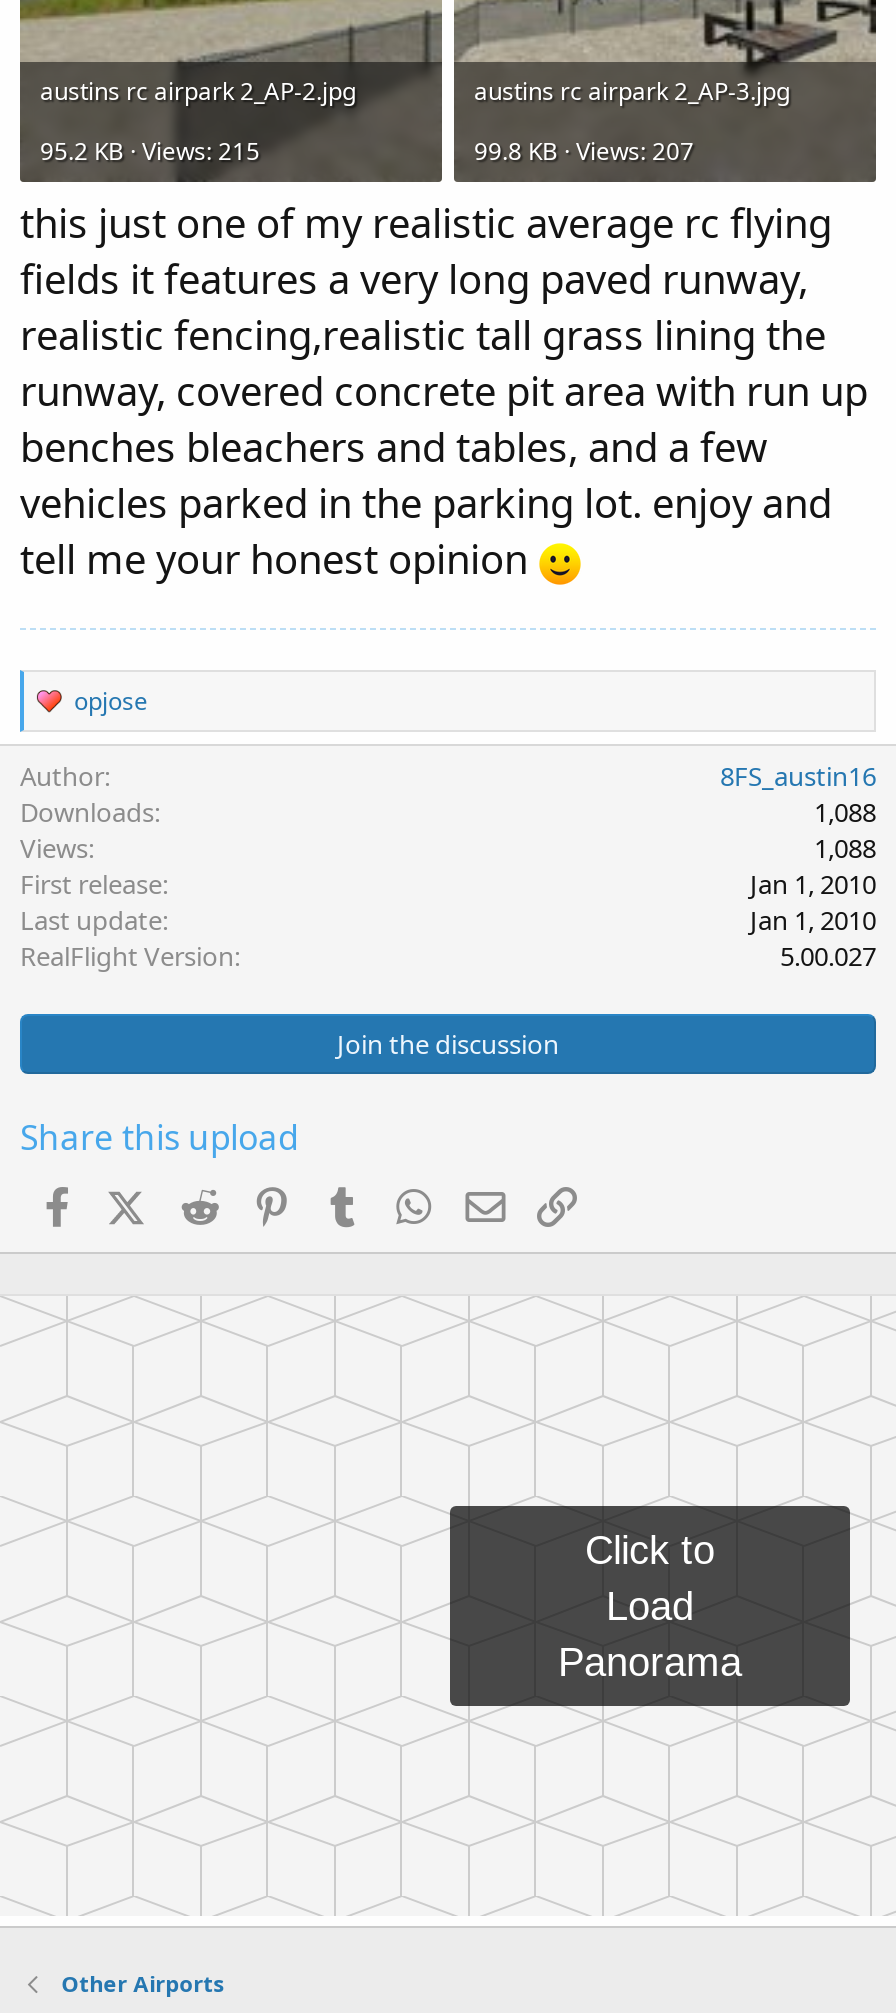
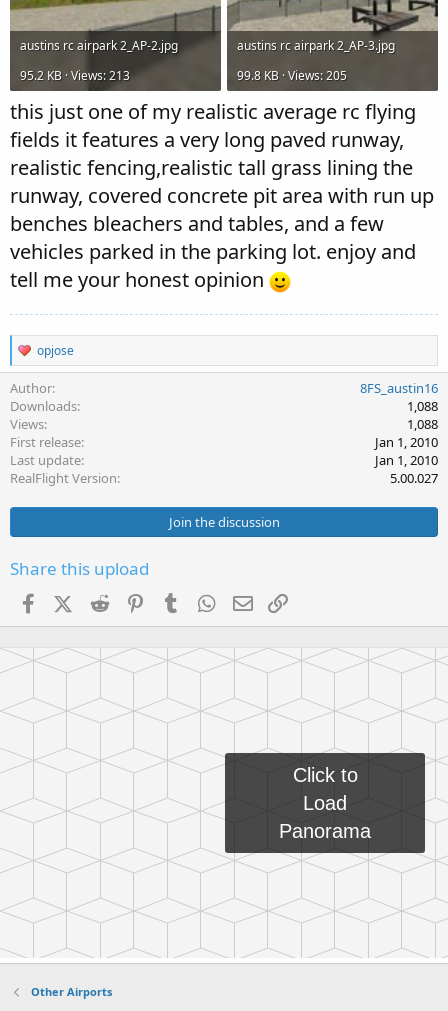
- 95.2 KB · Views: 215
+ 95.2 KB · Views: 213

- 99.8 KB · Views: 207
+ 99.8 KB · Views: 205
